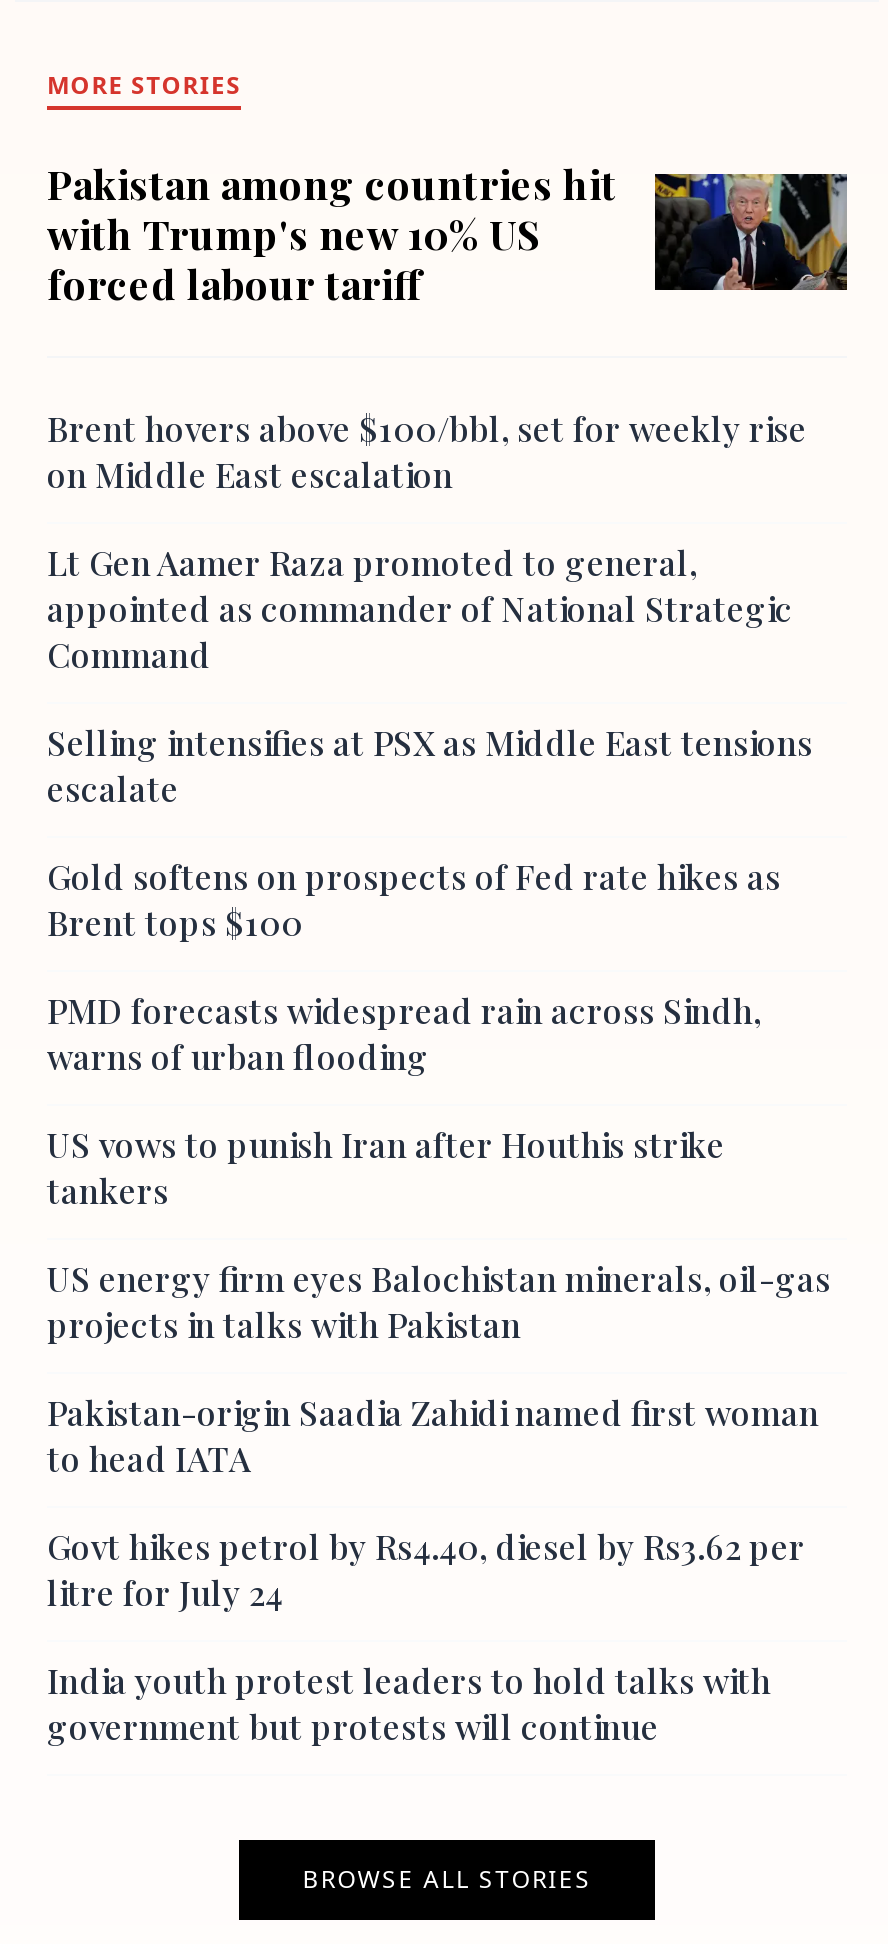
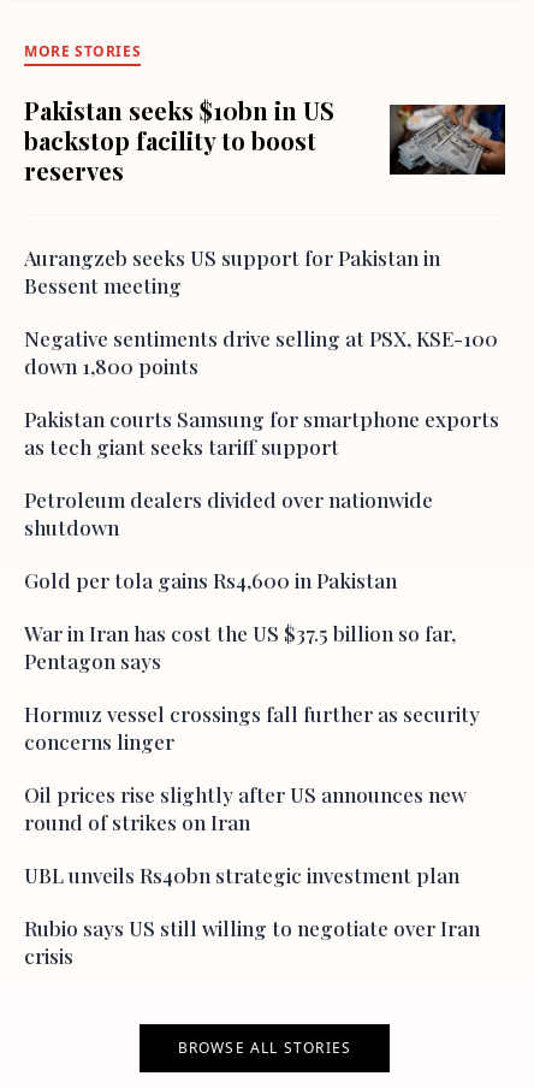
- Pakistan among countries hit
- with Trump's new 10% US
- forced labour tariff
+ Pakistan seeks $10bn in US
+ backstop facility to boost
+ reserves

- [image]
+ [image]

- Brent hovers above $100/bbl, set for weekly rise
- on Middle East escalation
+ Aurangzeb seeks US support for Pakistan in
+ Bessent meeting

- Lt Gen Aamer Raza promoted to general,
- appointed as commander of National Strategic
- Command
+ Negative sentiments drive selling at PSX, KSE-100
+ down 1,800 points

- Selling intensifies at PSX as Middle East tensions
- escalate
+ Pakistan courts Samsung for smartphone exports
+ as tech giant seeks tariff support

- Gold softens on prospects of Fed rate hikes as
- Brent tops $100
+ Petroleum dealers divided over nationwide
+ shutdown

- PMD forecasts widespread rain across Sindh,
- warns of urban flooding
+ Gold per tola gains Rs4,600 in Pakistan

- US vows to punish Iran after Houthis strike
- tankers
+ War in Iran has cost the US $37.5 billion so far,
+ Pentagon says

- US energy firm eyes Balochistan minerals, oil-gas
- projects in talks with Pakistan
+ Hormuz vessel crossings fall further as security
+ concerns linger

- Pakistan-origin Saadia Zahidi named first woman
- to head IATA
+ Oil prices rise slightly after US announces new
+ round of strikes on Iran

- Govt hikes petrol by Rs4.40, diesel by Rs3.62 per
- litre for July 24
+ UBL unveils Rs40bn strategic investment plan

- India youth protest leaders to hold talks with
- government but protests will continue
+ Rubio says US still willing to negotiate over Iran
+ crisis
